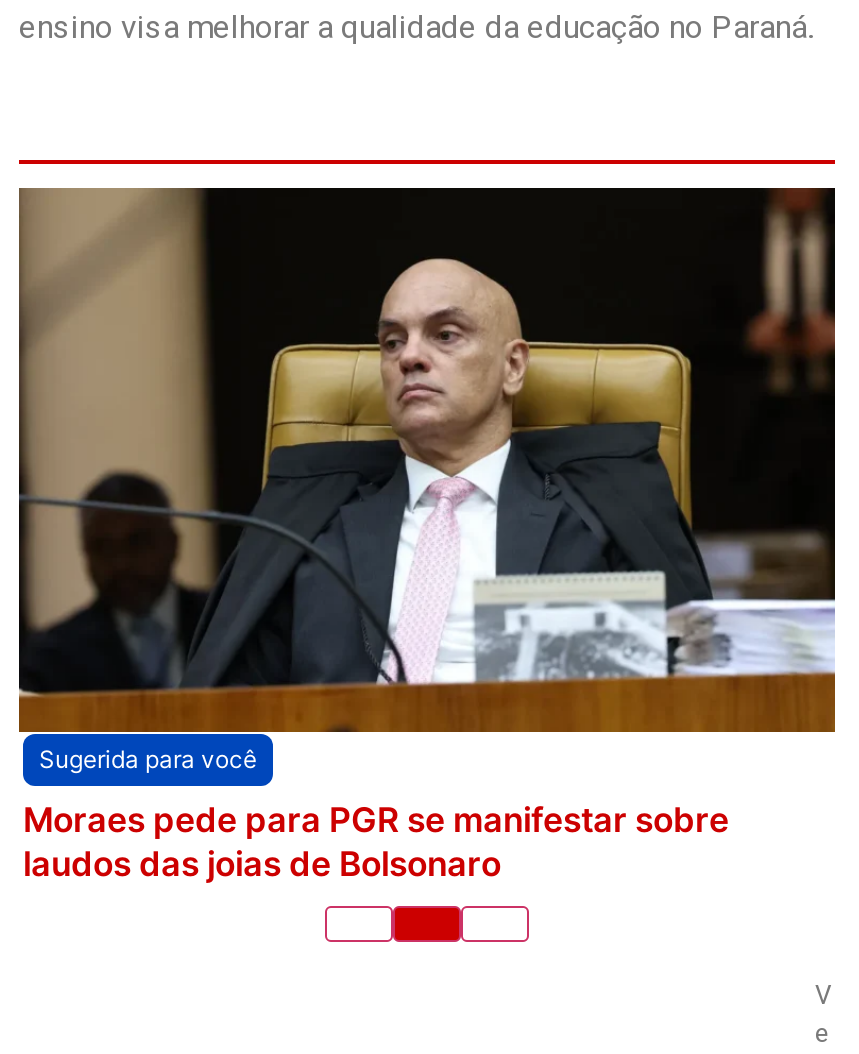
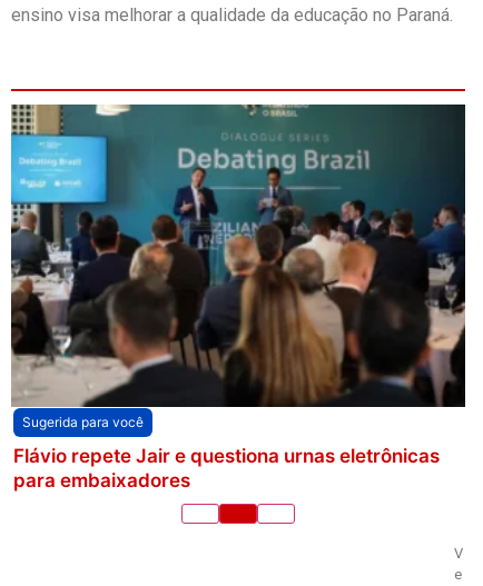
- [image]
- Moraes pede para PGR se manifestar sobre
- laudos das joias de Bolsonaro
+ [image]
+ Flávio repete Jair e questiona urnas eletrônicas
+ para embaixadores
